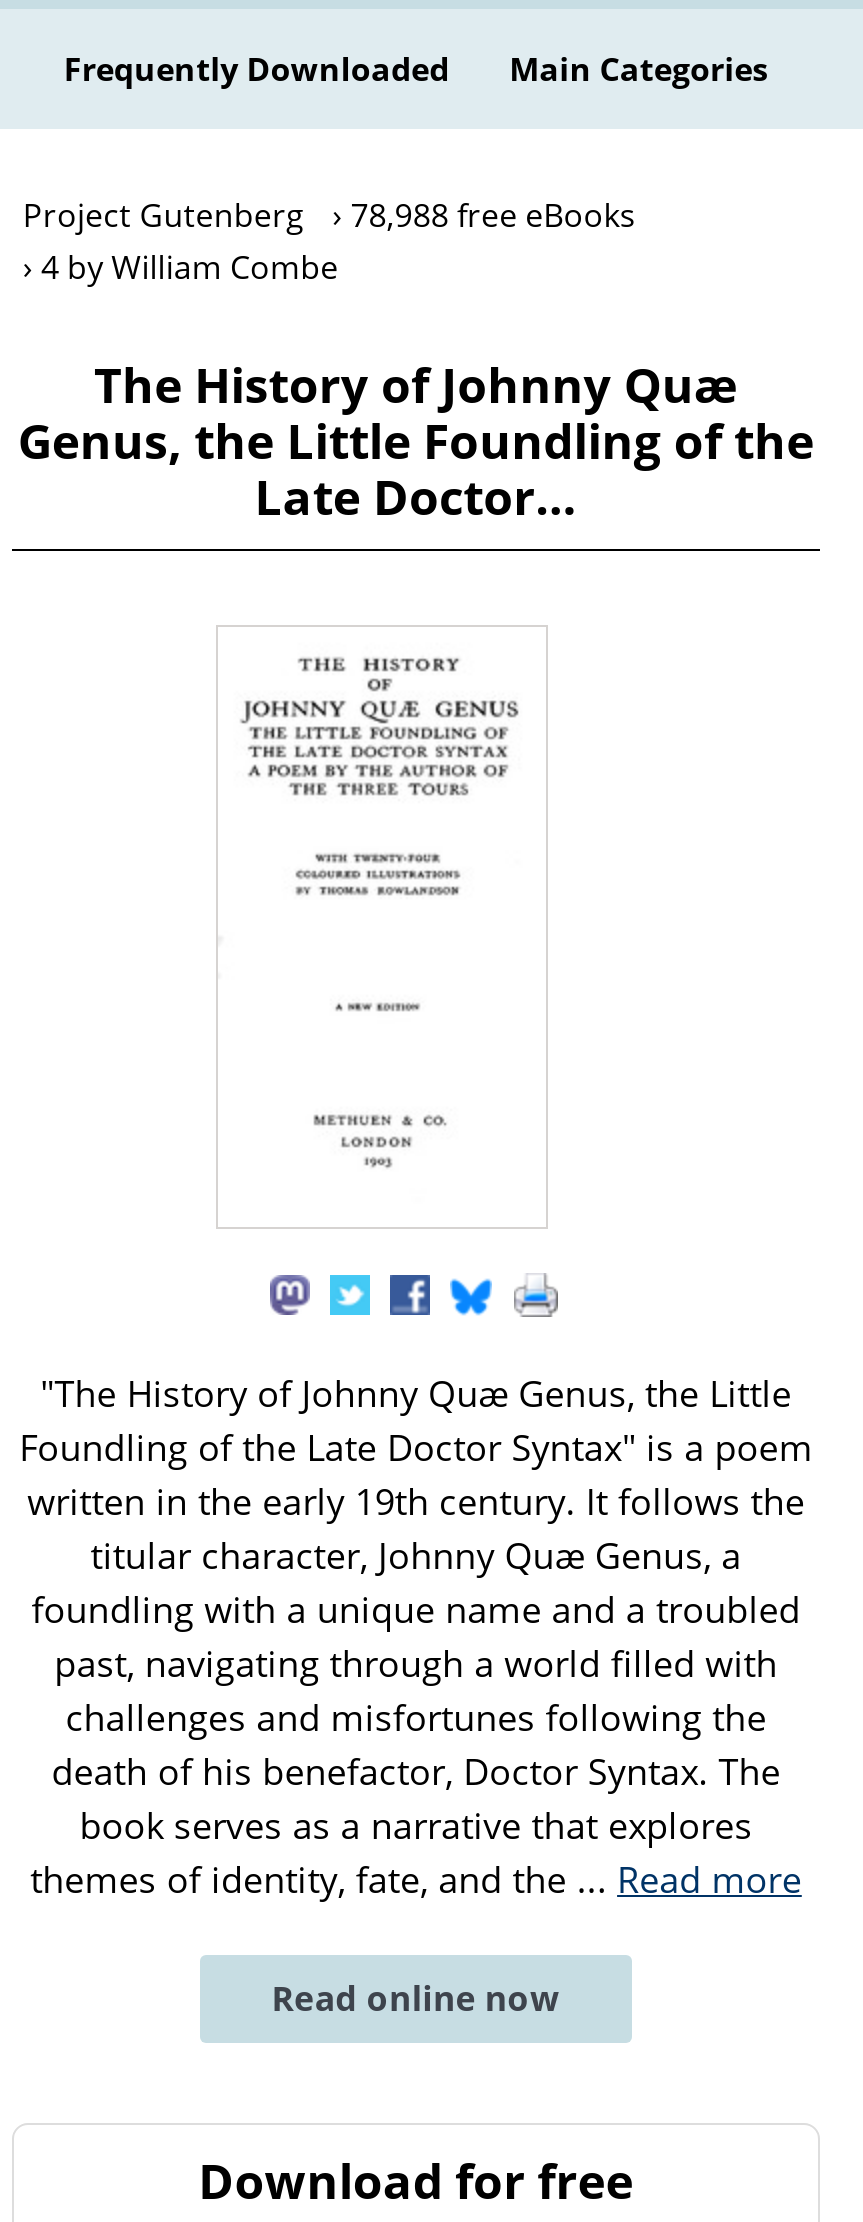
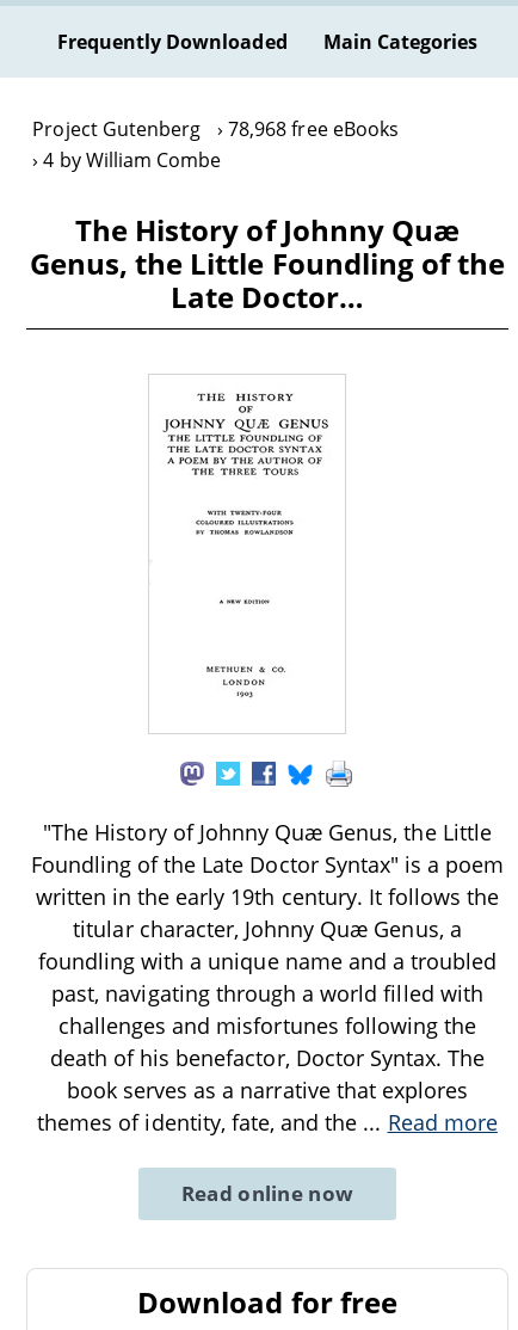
- Project Gutenberg 78,988 free eBooks
+ Project Gutenberg 78,968 free eBooks
